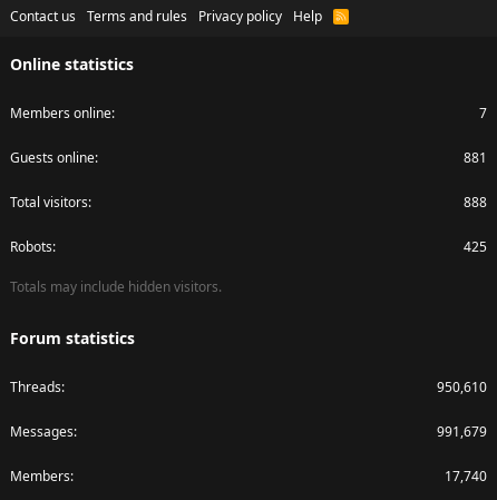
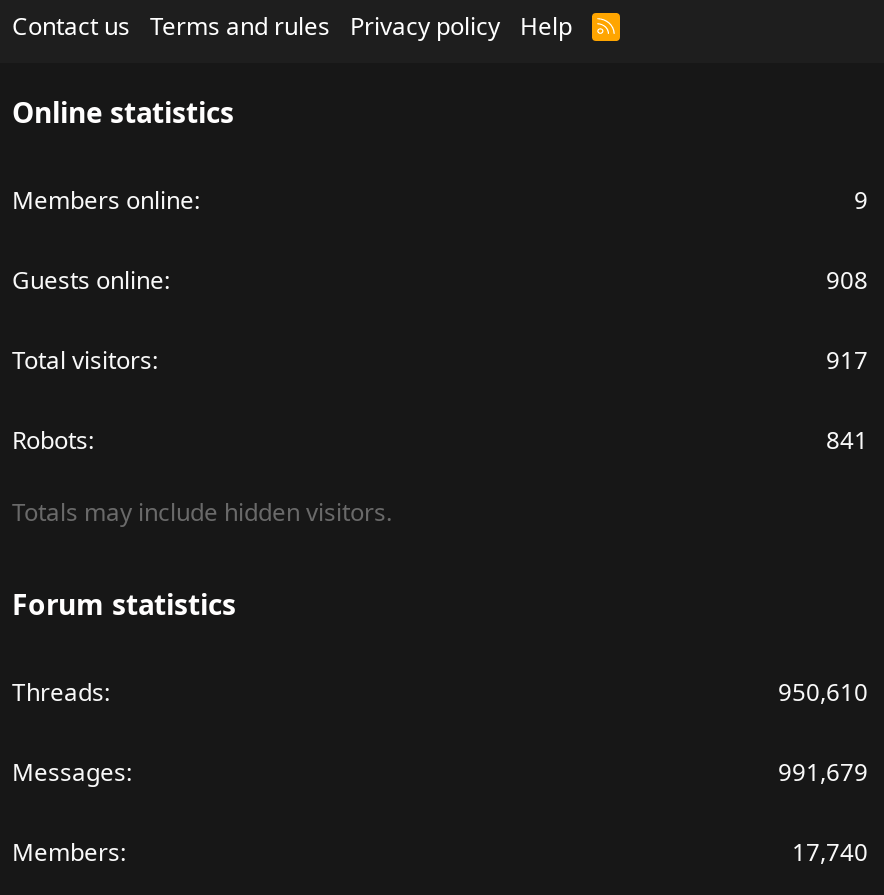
- 7
+ 9

- 881
+ 908

- 888
+ 917

- 425
+ 841
